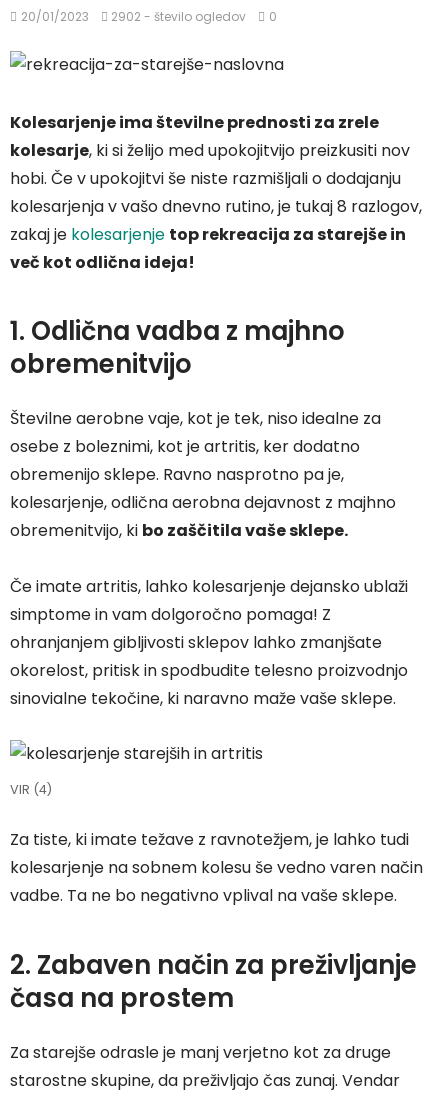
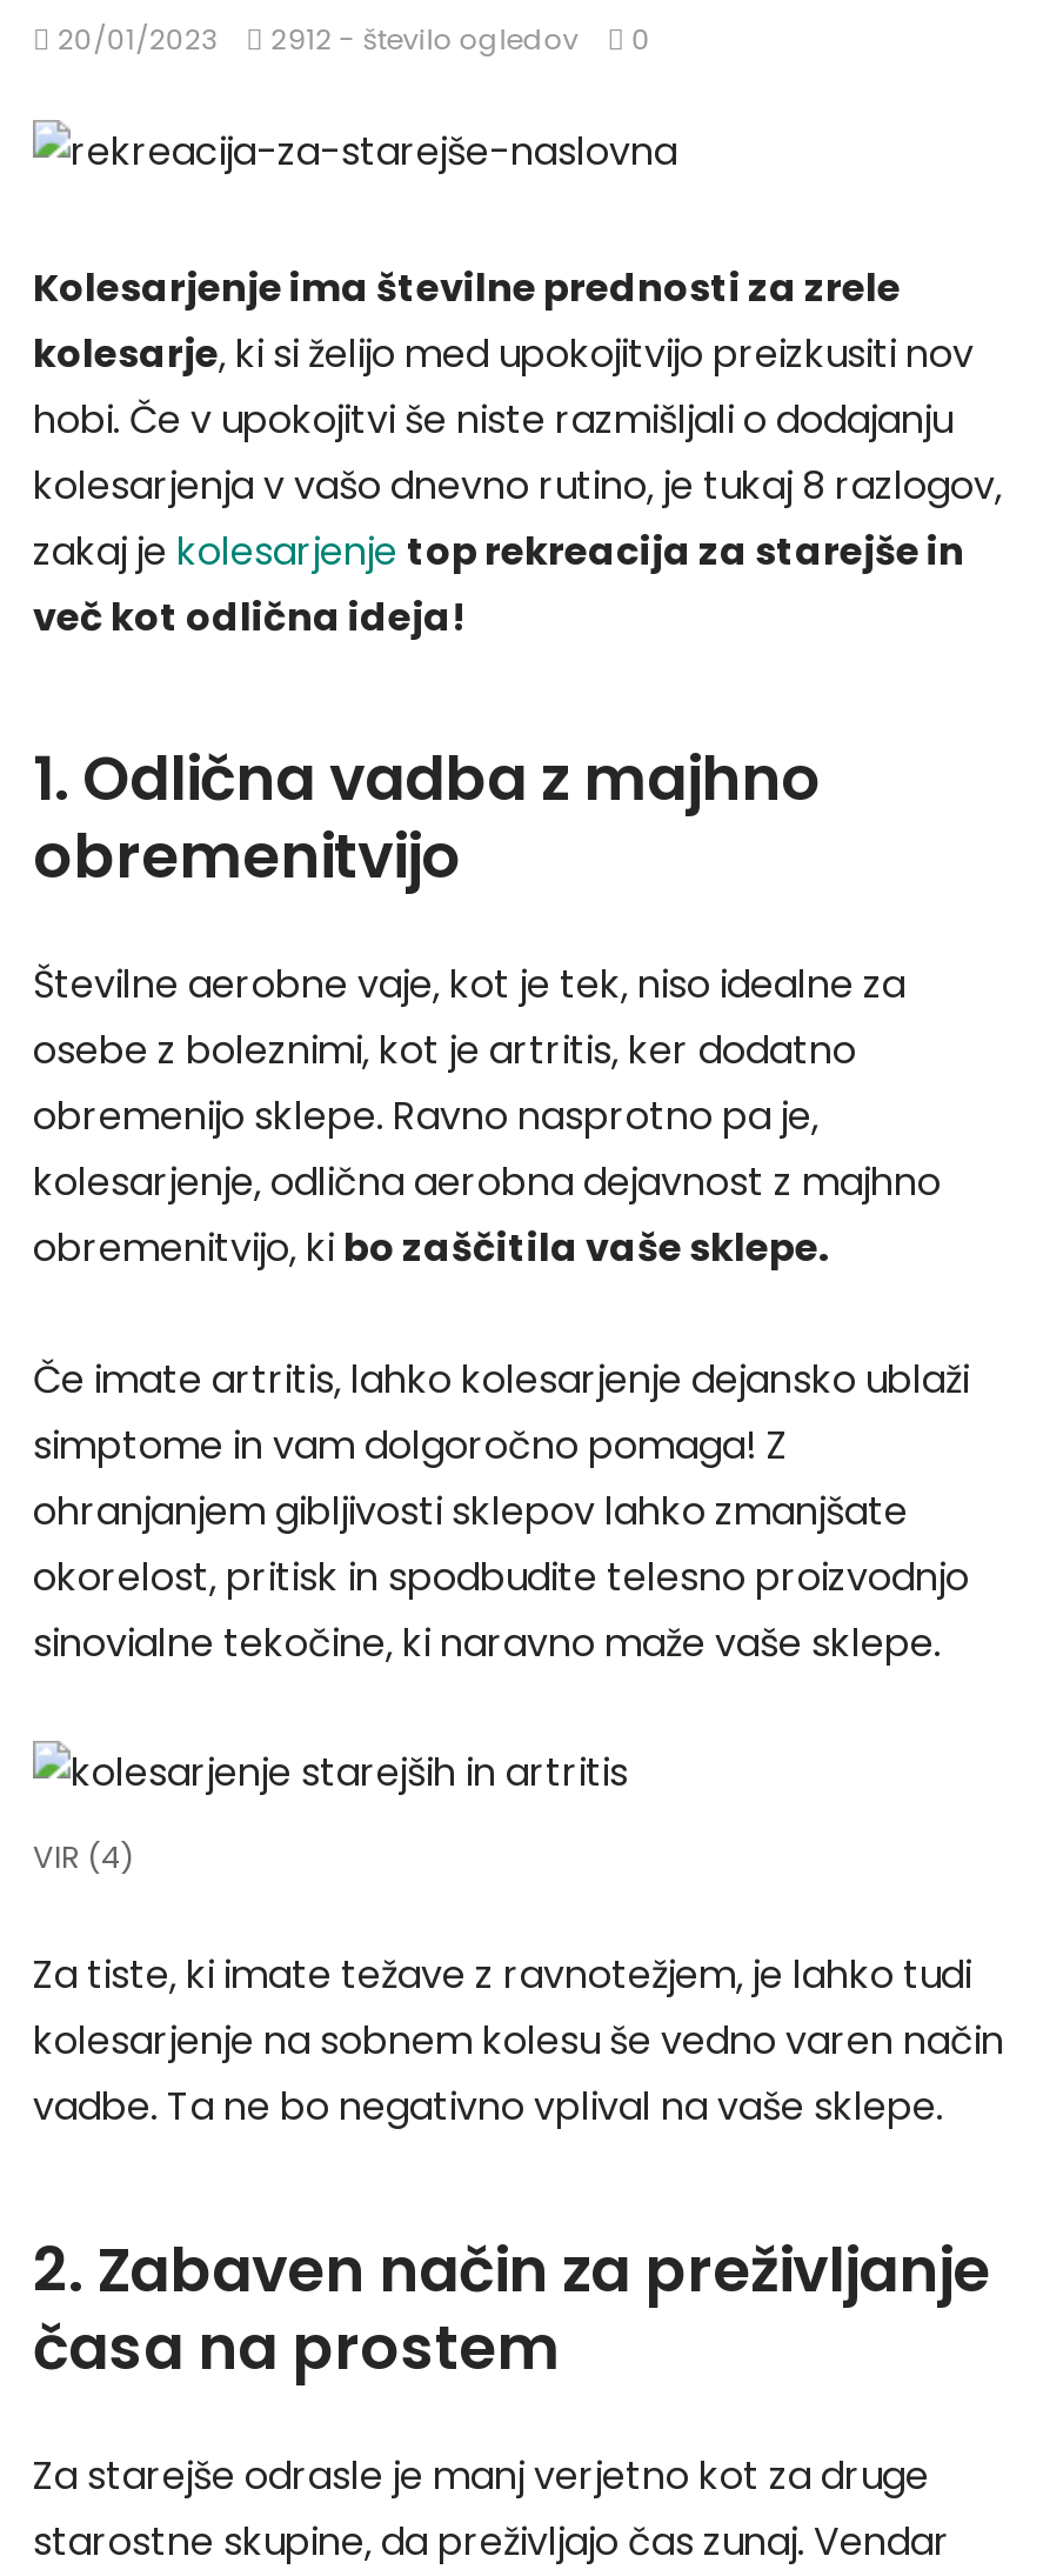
- 2902 - število ogledov
+ 2912 - število ogledov
